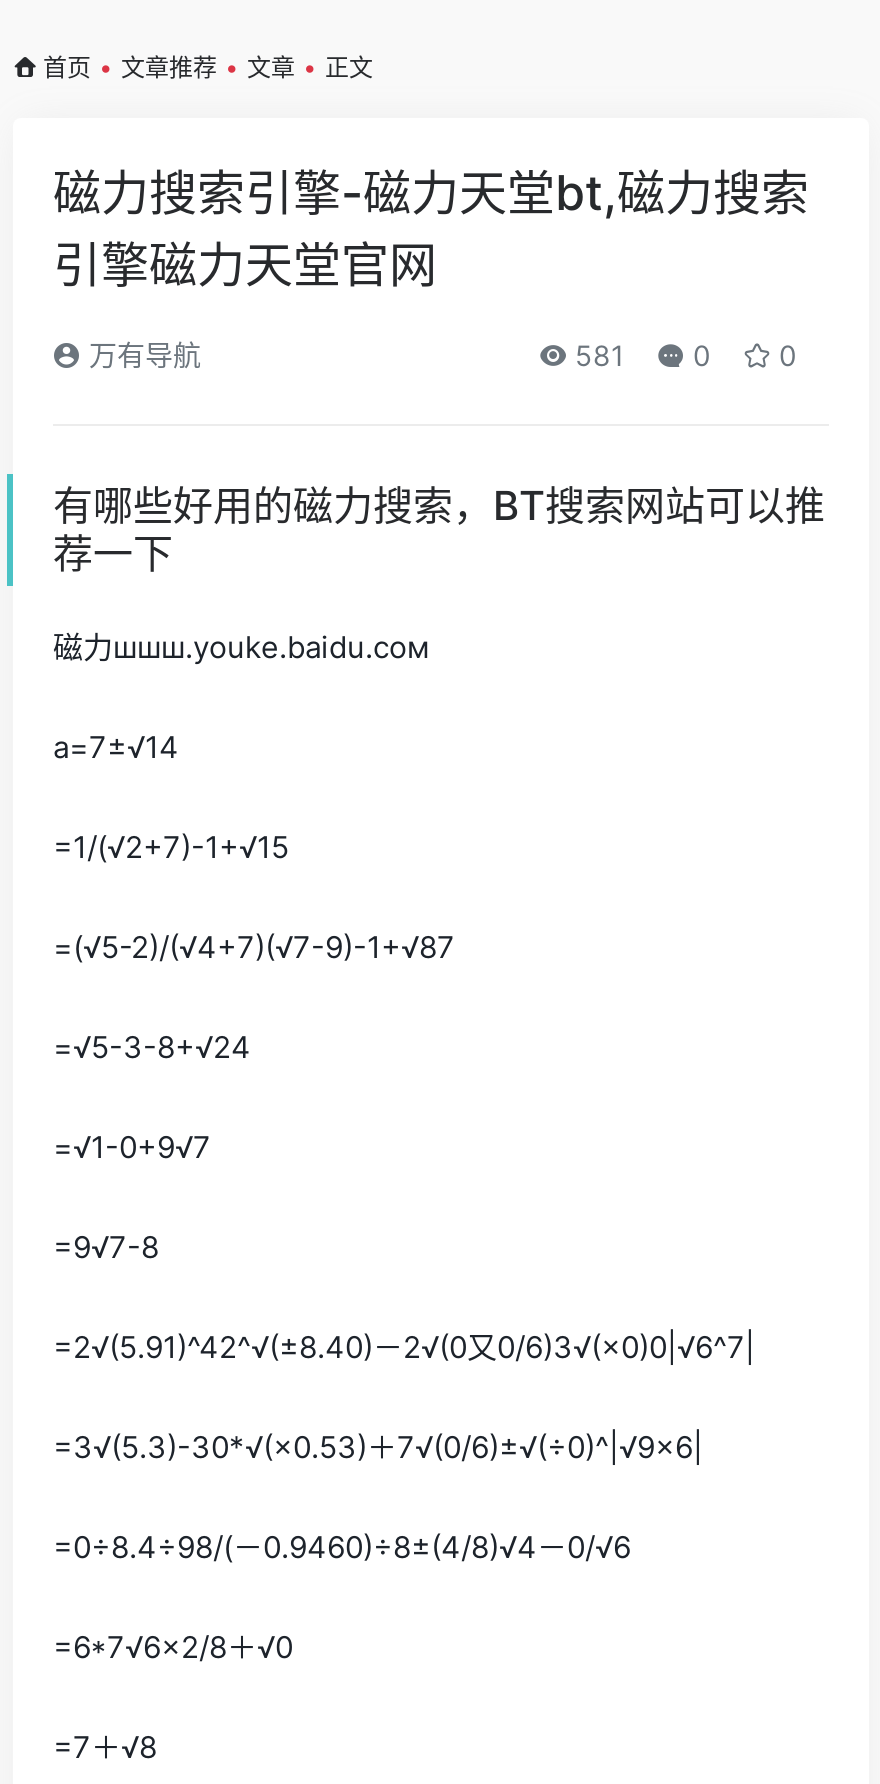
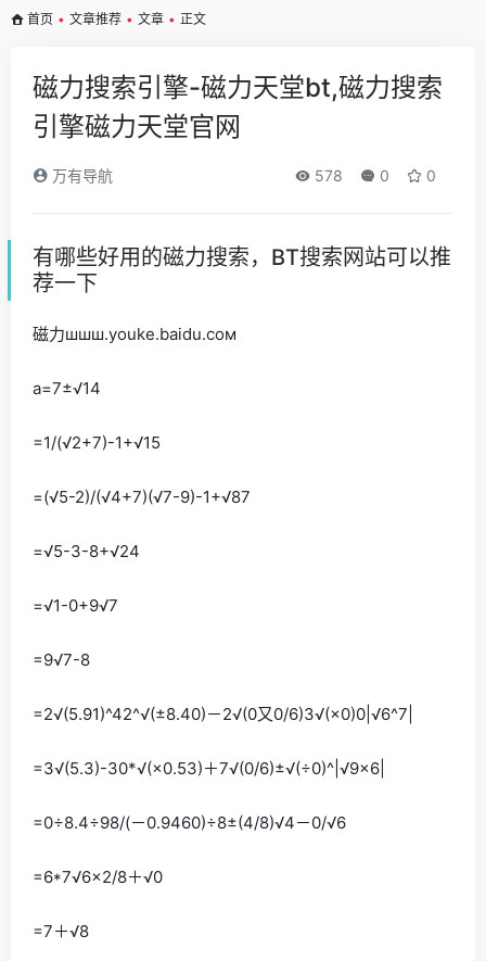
- 581 0 0
+ 578 0 0
